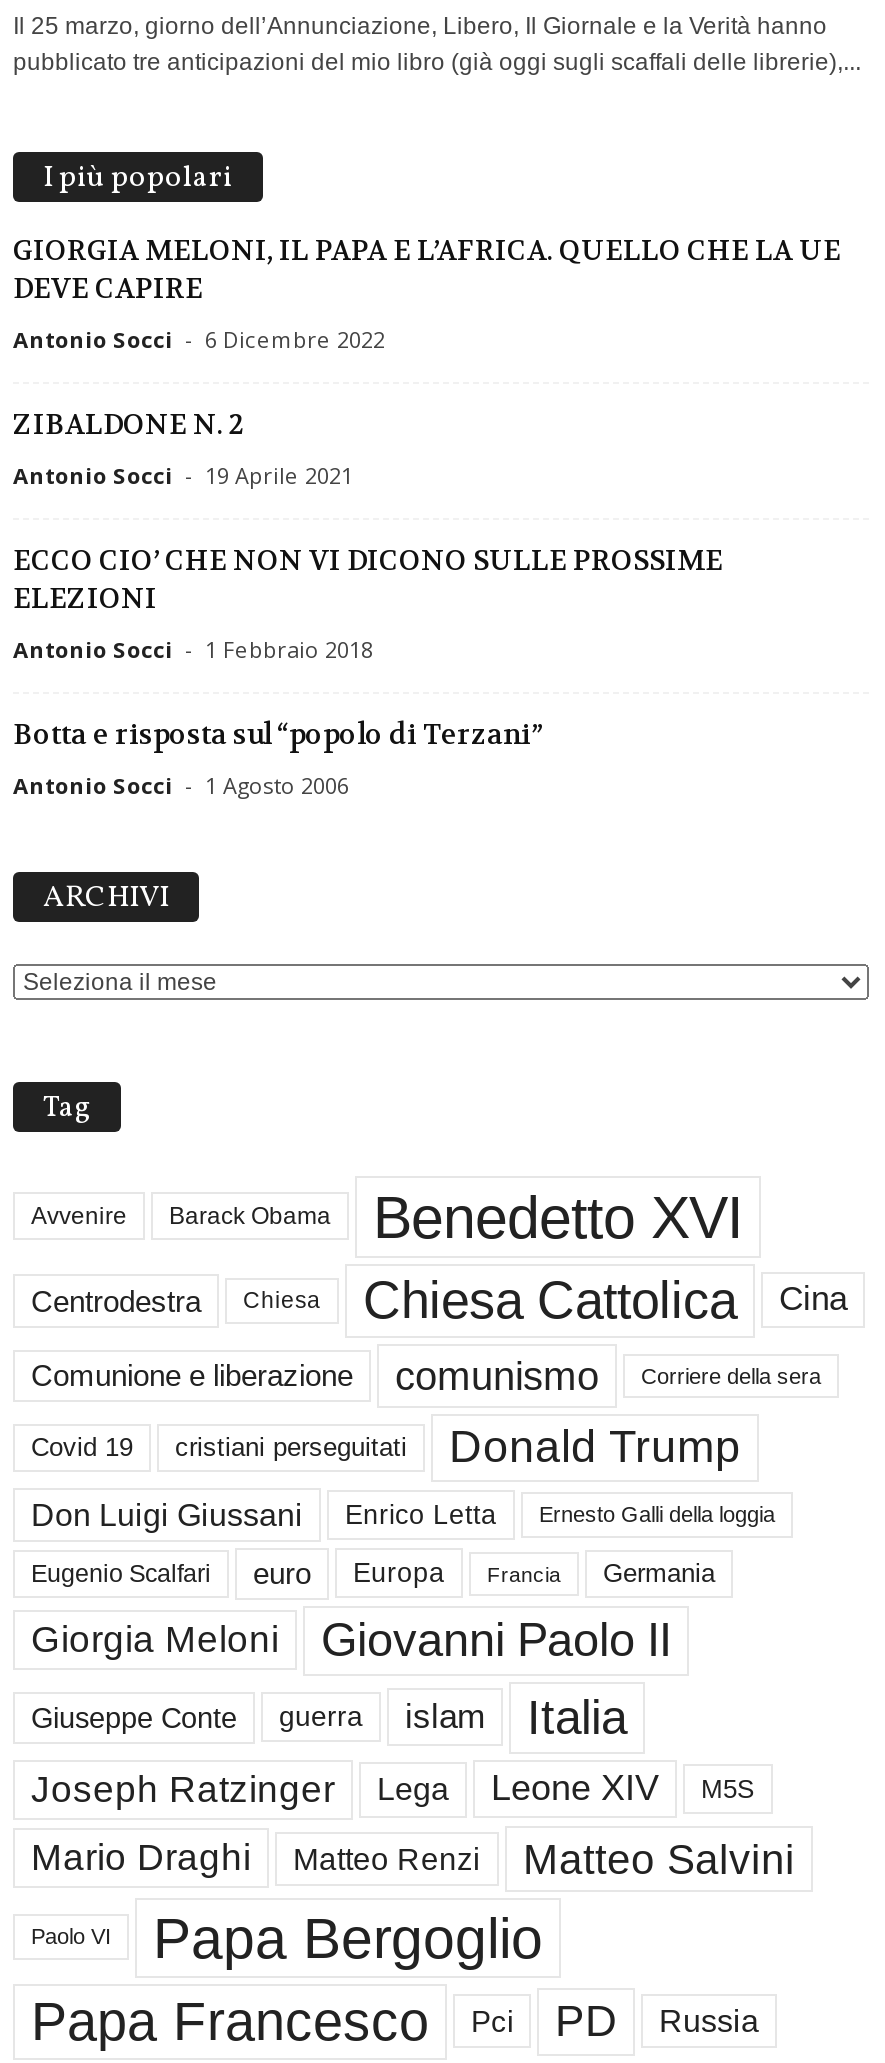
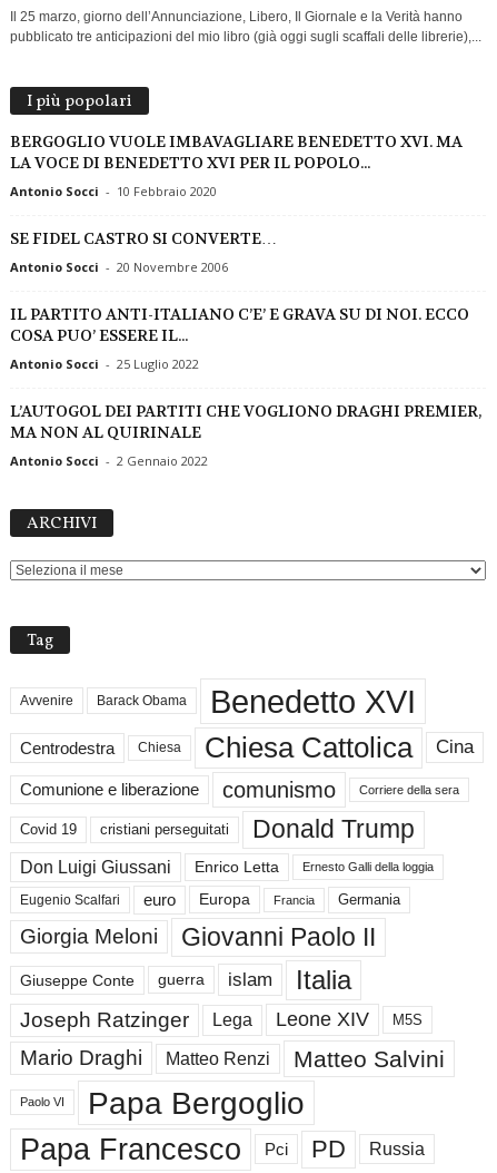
- GIORGIA MELONI, IL PAPA E L’AFRICA. QUELLO CHE LA UE
- DEVE CAPIRE
+ BERGOGLIO VUOLE IMBAVAGLIARE BENEDETTO XVI. MA
+ LA VOCE DI BENEDETTO XVI PER IL POPOLO...

- Antonio Socci - 6 Dicembre 2022
+ Antonio Socci - 10 Febbraio 2020

- ZIBALDONE N. 2
+ SE FIDEL CASTRO SI CONVERTE…

- Antonio Socci - 19 Aprile 2021
+ Antonio Socci - 20 Novembre 2006

- ECCO CIO’ CHE NON VI DICONO SULLE PROSSIME
- ELEZIONI
+ IL PARTITO ANTI-ITALIANO C’E’ E GRAVA SU DI NOI. ECCO
+ COSA PUO’ ESSERE IL...

- Antonio Socci - 1 Febbraio 2018
+ Antonio Socci - 25 Luglio 2022

- Botta e risposta sul “popolo di Terzani”
+ L’AUTOGOL DEI PARTITI CHE VOGLIONO DRAGHI PREMIER,
+ MA NON AL QUIRINALE

- Antonio Socci - 1 Agosto 2006
+ Antonio Socci - 2 Gennaio 2022
